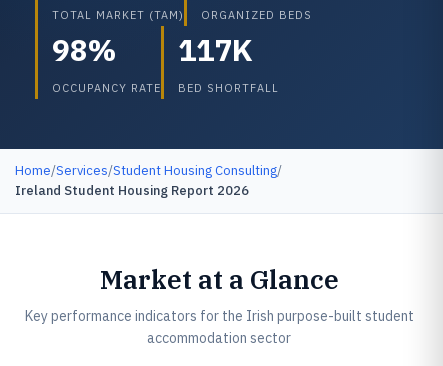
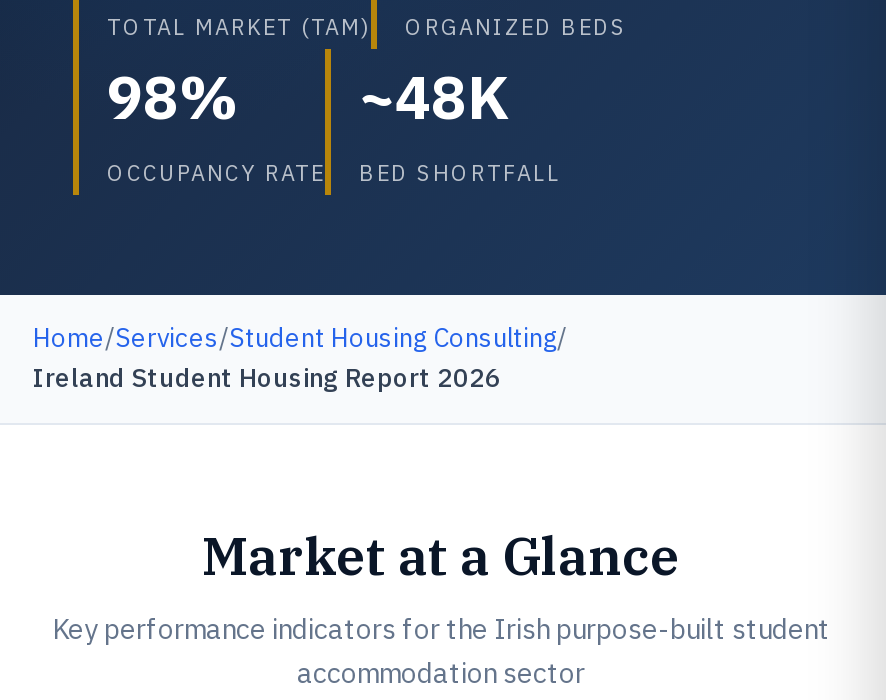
- 98% 117K
+ 98% ~48K
